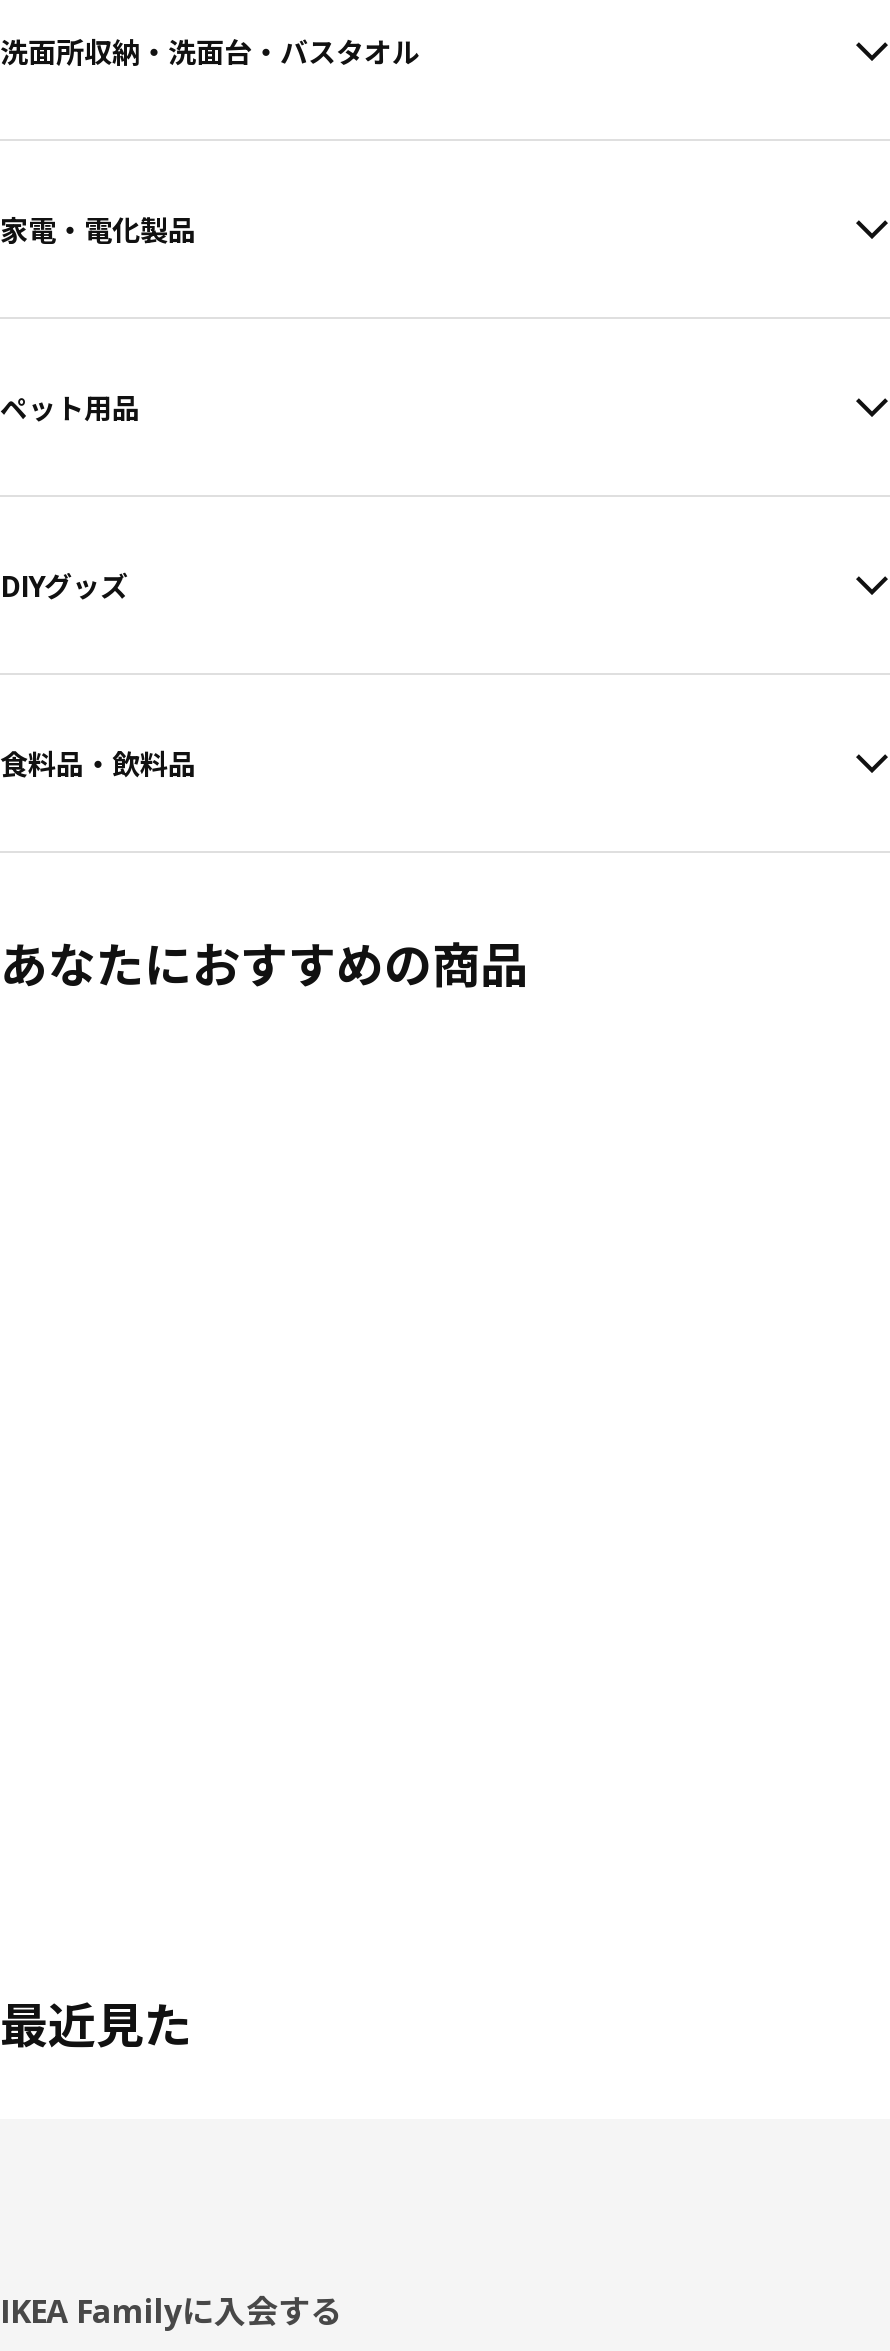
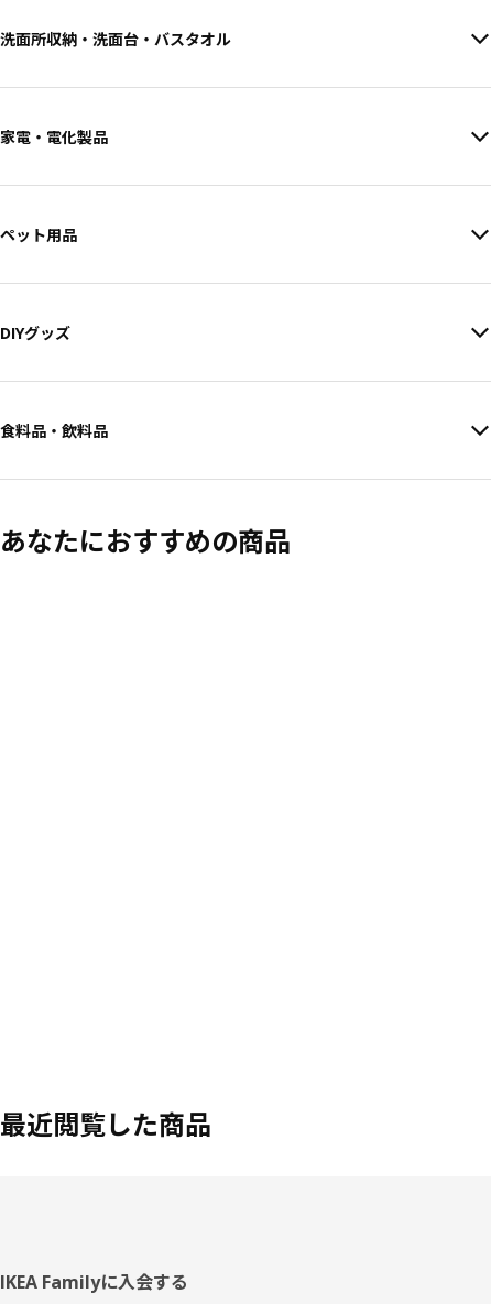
- 最近見た
+ 最近閲覧した商品
